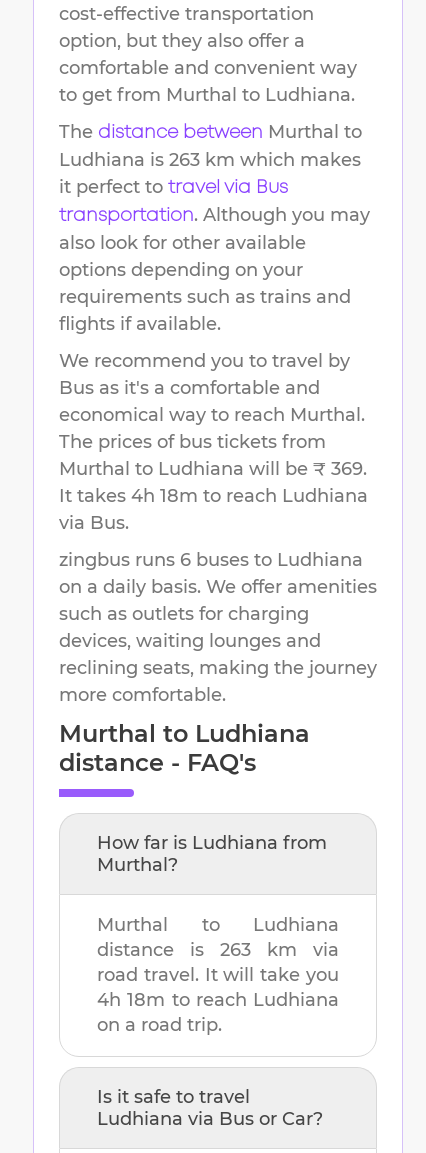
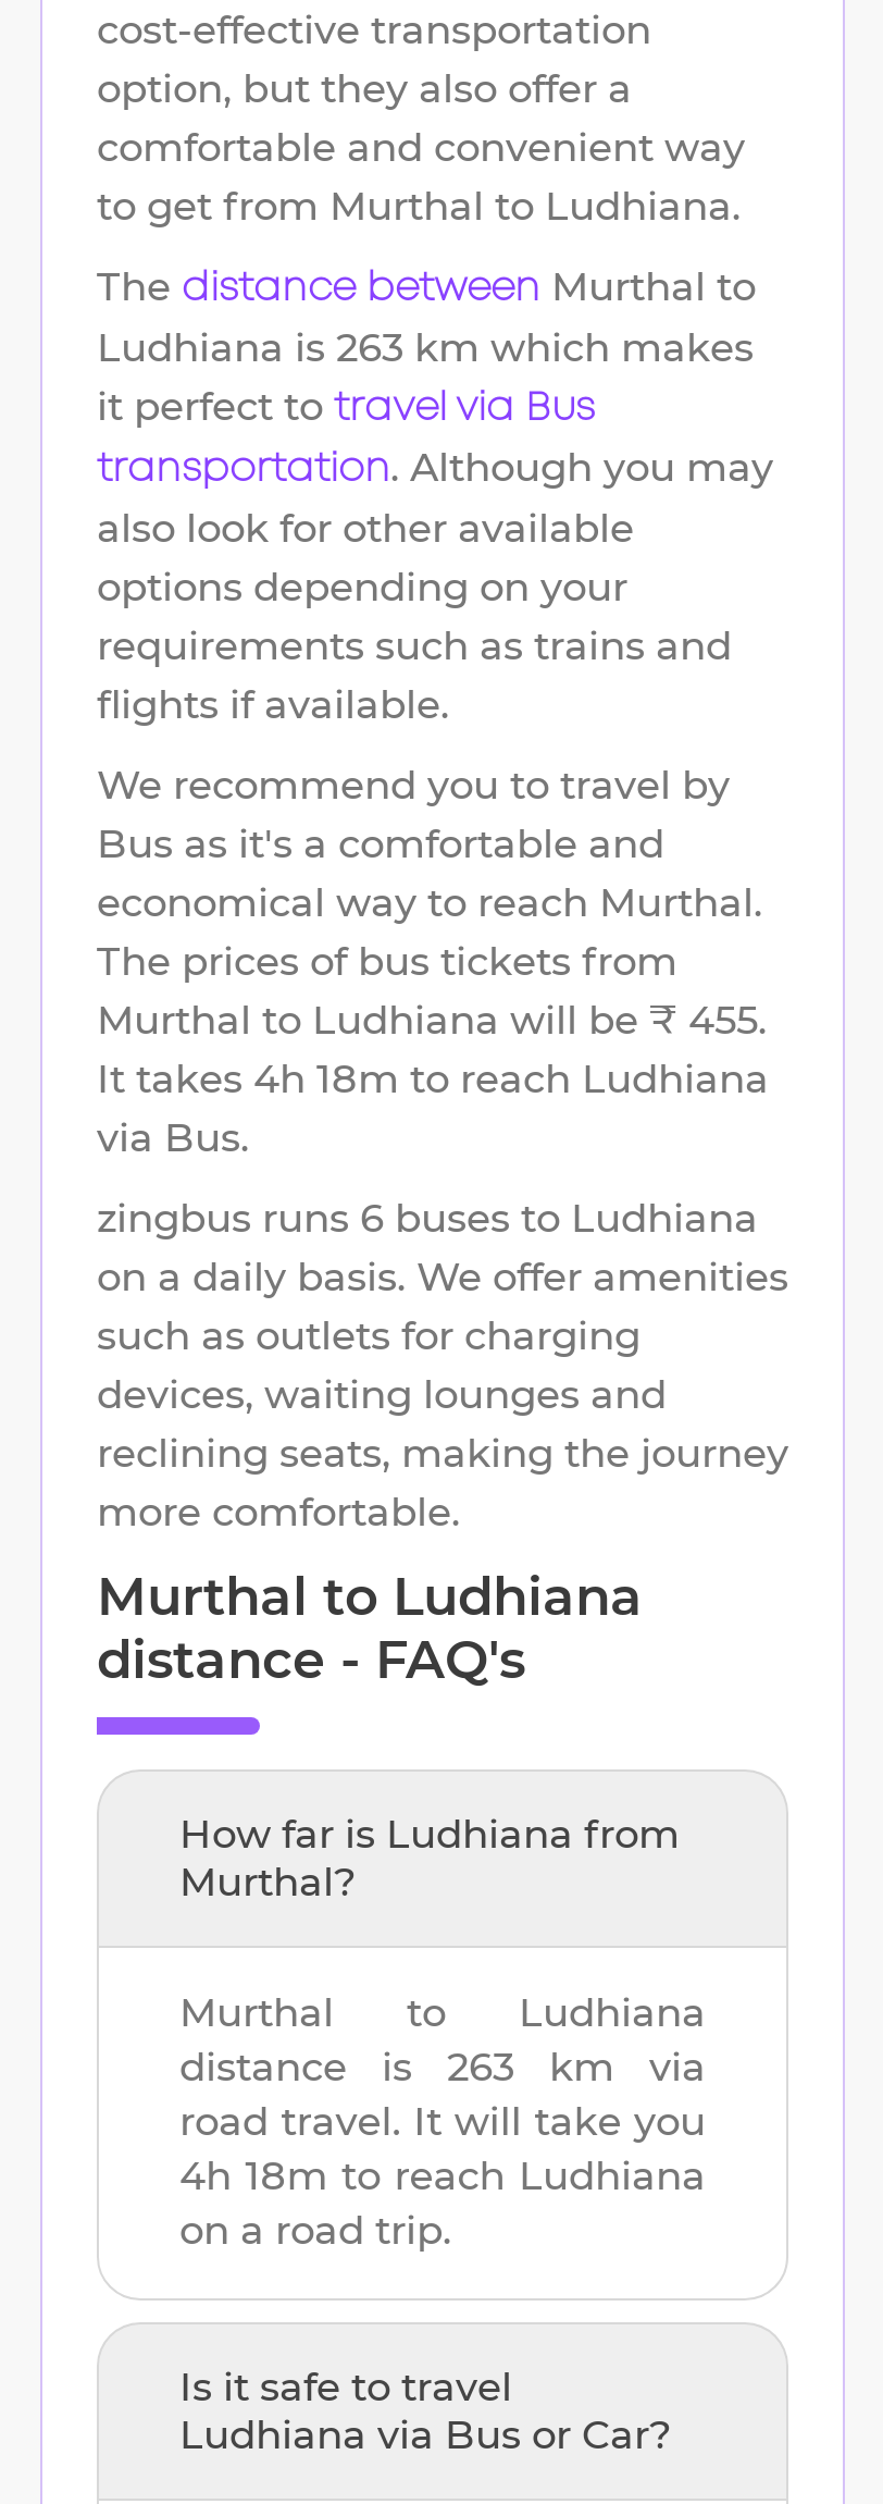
- Murthal to Ludhiana will be ₹ 369.
+ Murthal to Ludhiana will be ₹ 455.
